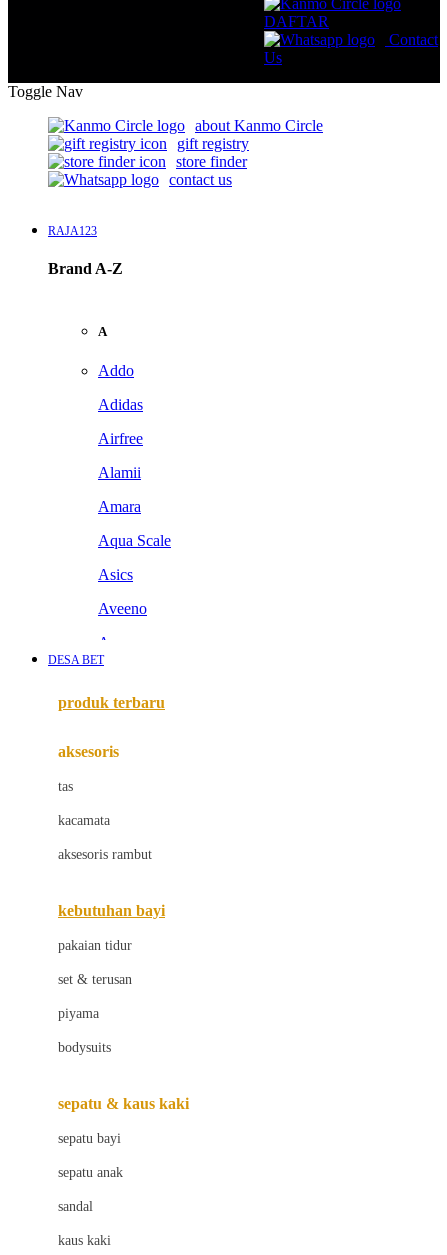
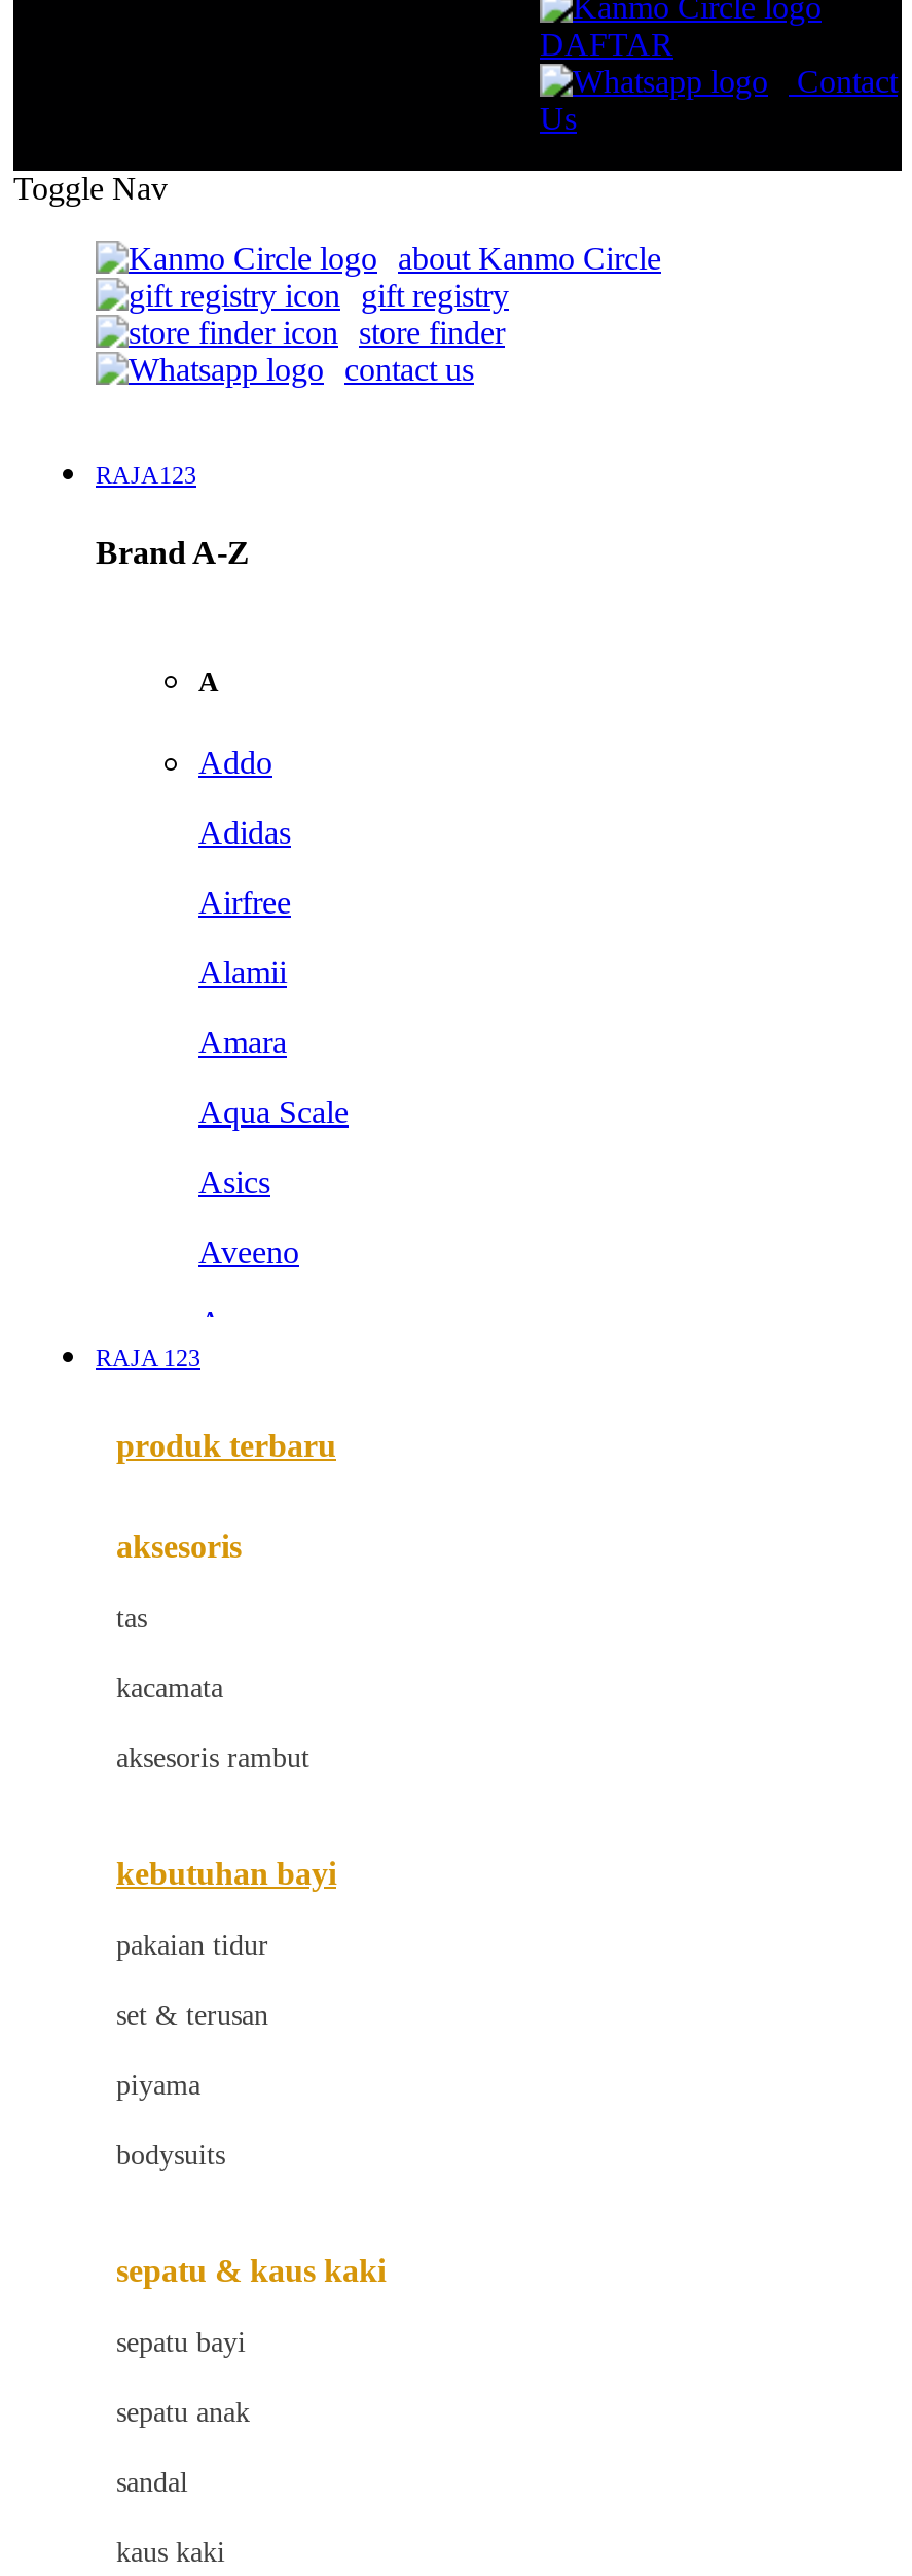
- DESA BET
+ RAJA 123
